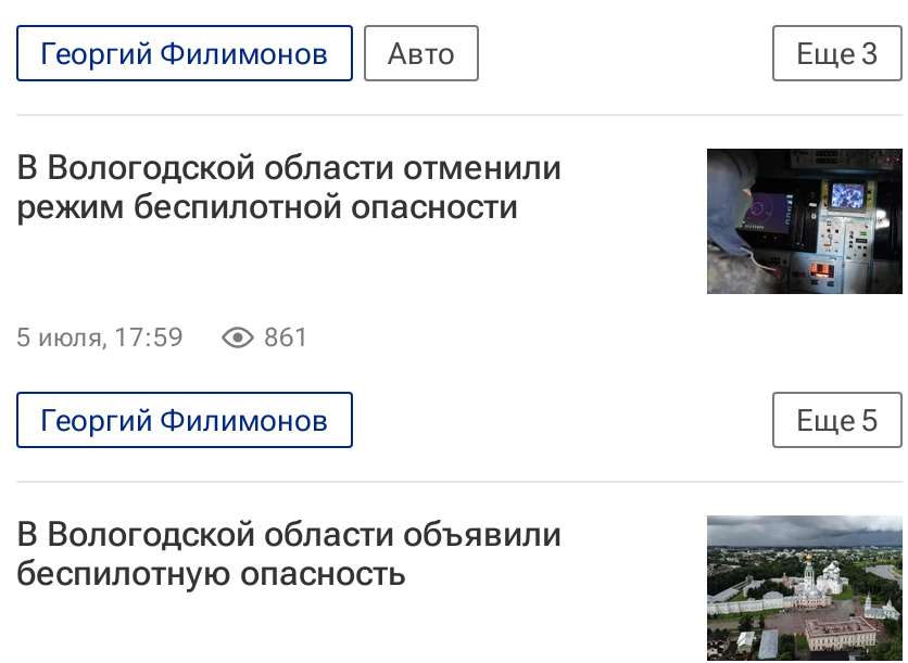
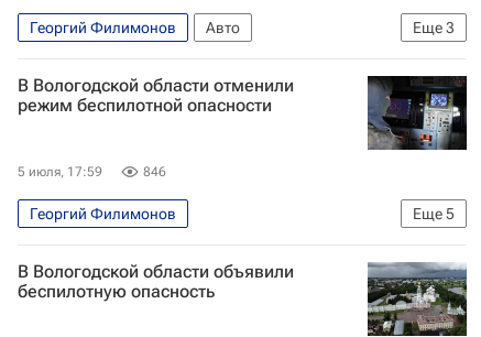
- 861
+ 846
